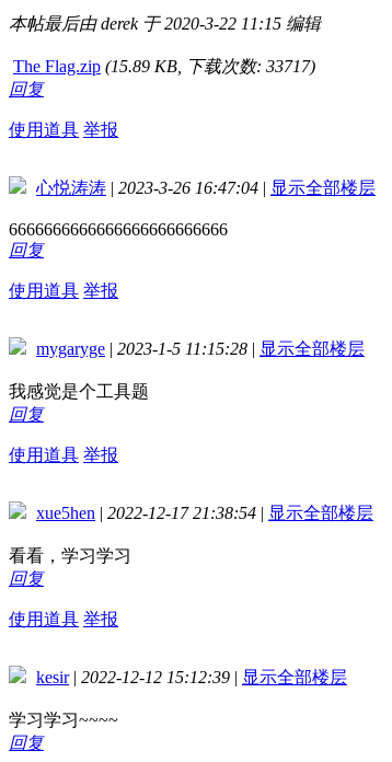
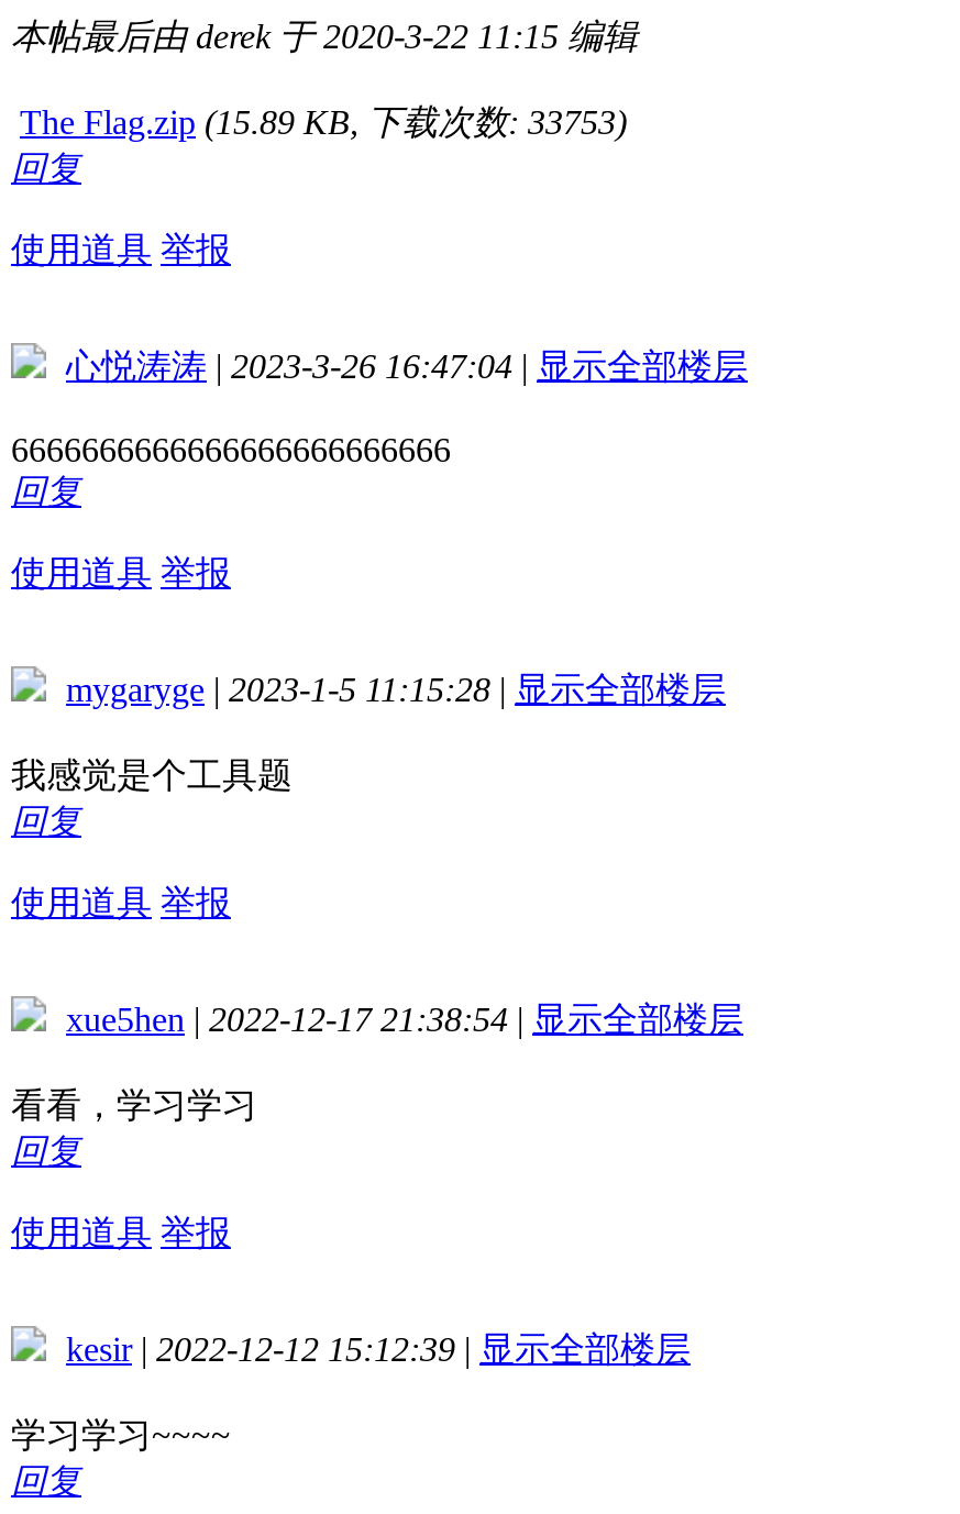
- The Flag.zip (15.89 KB, 下载次数: 33717)
+ The Flag.zip (15.89 KB, 下载次数: 33753)
